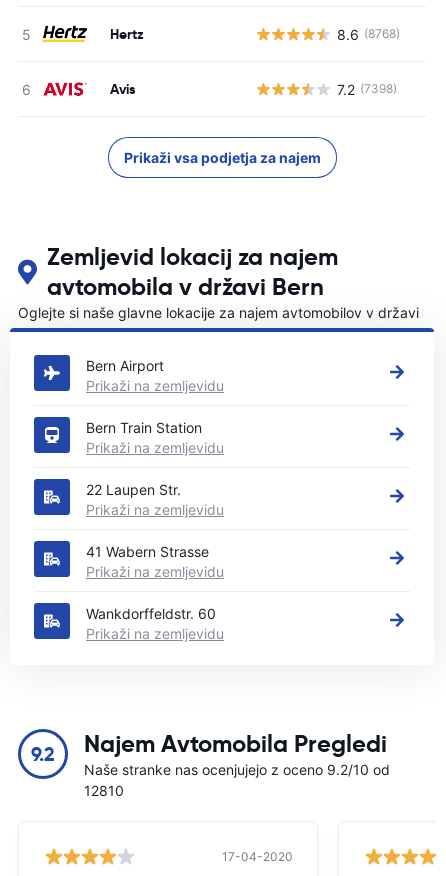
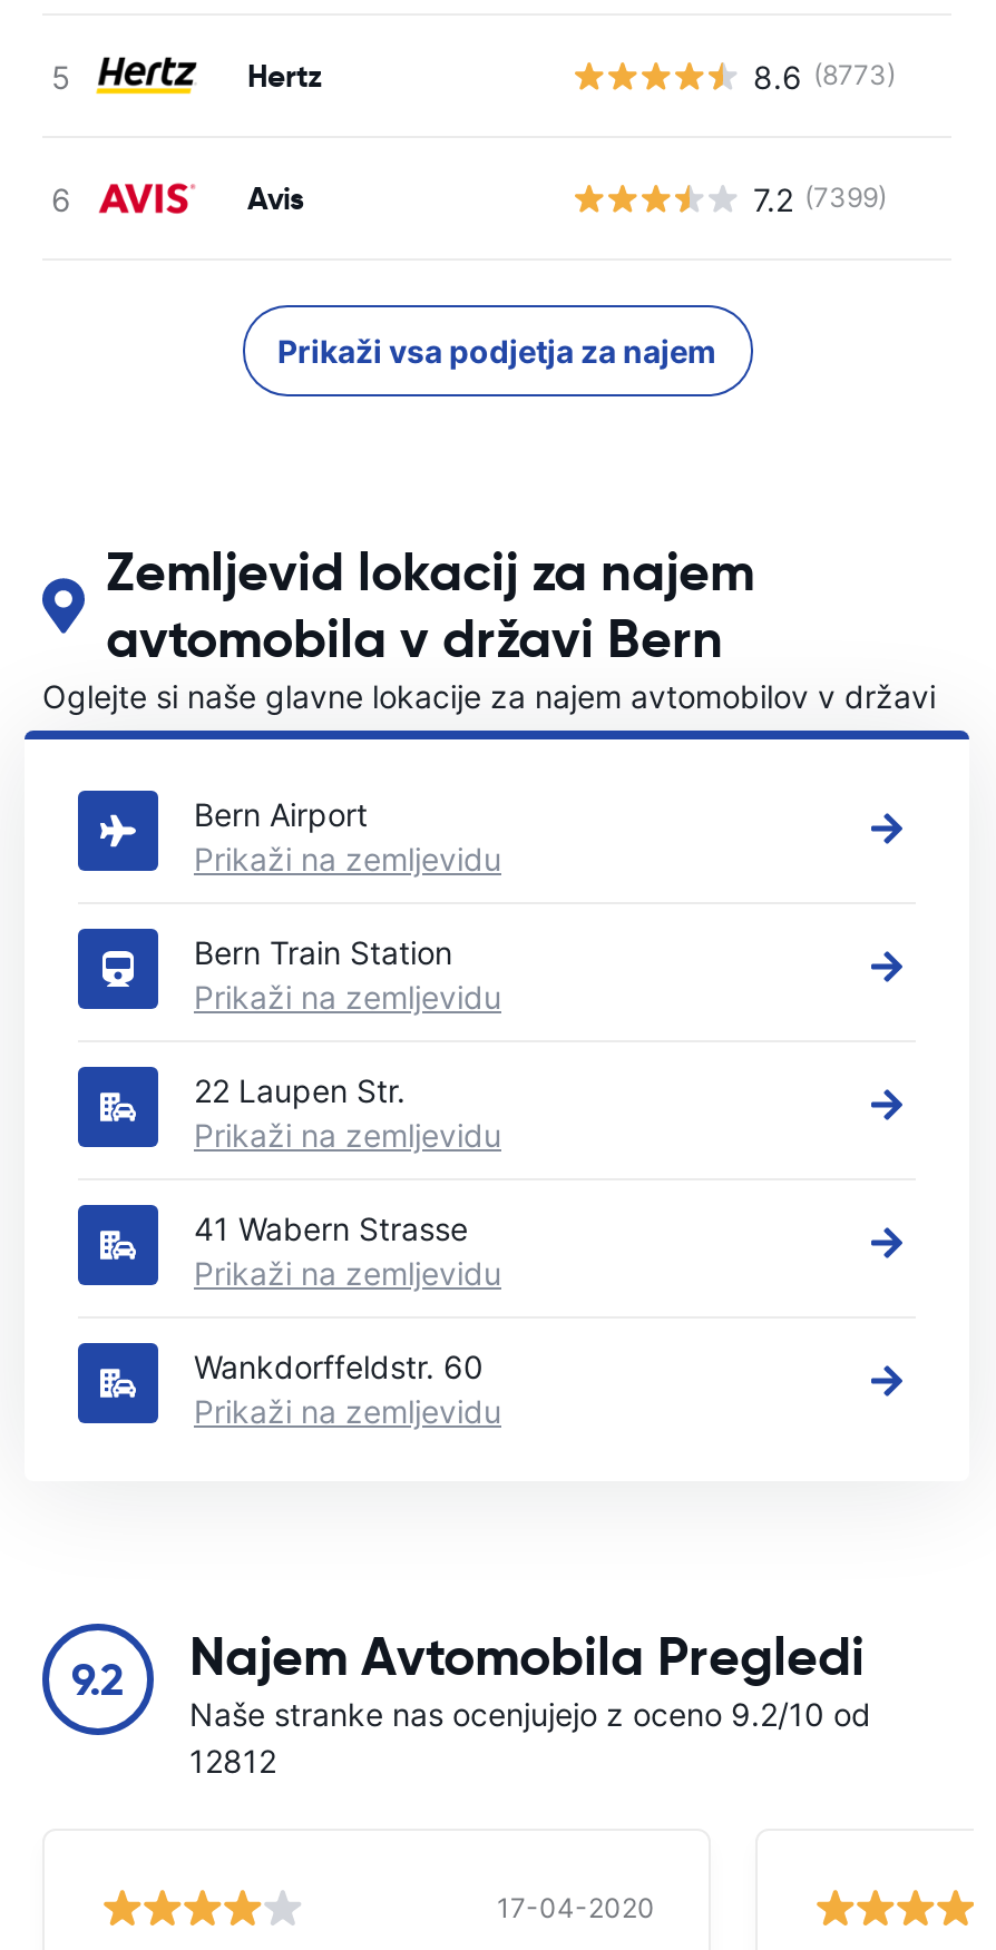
- 8.6 (8768)
+ 8.6 (8773)

- 7.2 (7398)
+ 7.2 (7399)

- 12810
+ 12812
